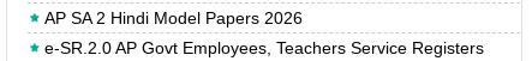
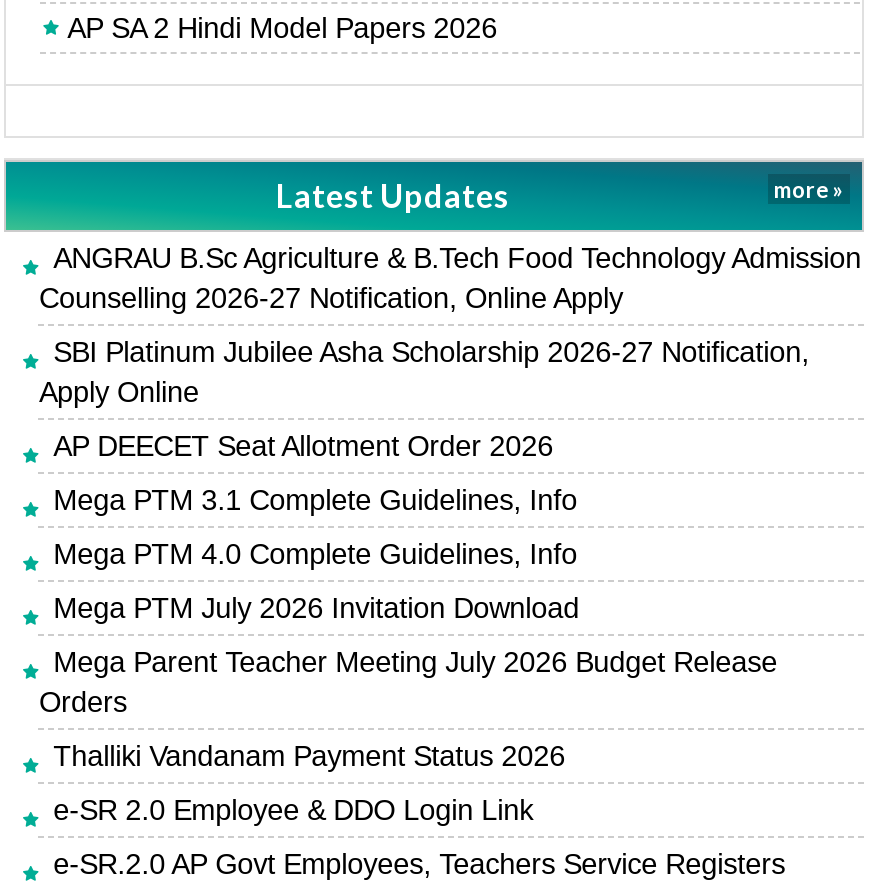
+ Latest Updates
+ more »
+ ANGRAU B.Sc Agriculture & B.Tech Food Technology Admission
+ Counselling 2026-27 Notification, Online Apply
+ SBI Platinum Jubilee Asha Scholarship 2026-27 Notification,
+ Apply Online
+ AP DEECET Seat Allotment Order 2026
+ Mega PTM 3.1 Complete Guidelines, Info
+ Mega PTM 4.0 Complete Guidelines, Info
+ Mega PTM July 2026 Invitation Download
+ Mega Parent Teacher Meeting July 2026 Budget Release
+ Orders
+ Thalliki Vandanam Payment Status 2026
+ e-SR 2.0 Employee & DDO Login Link
